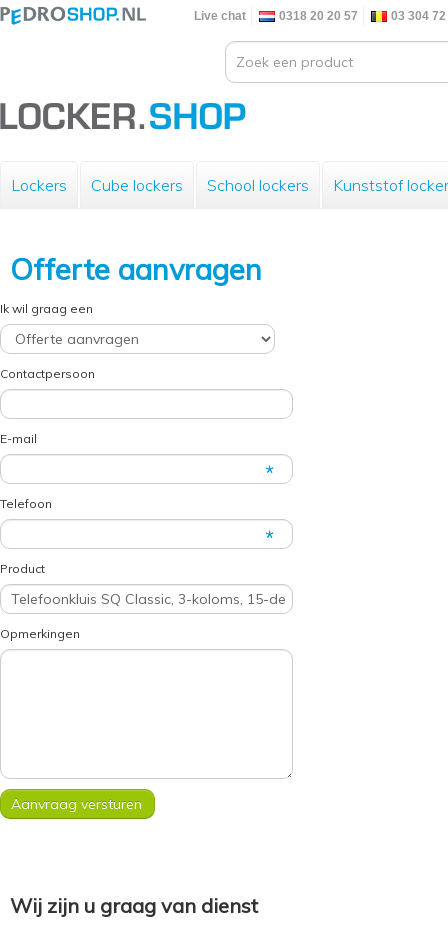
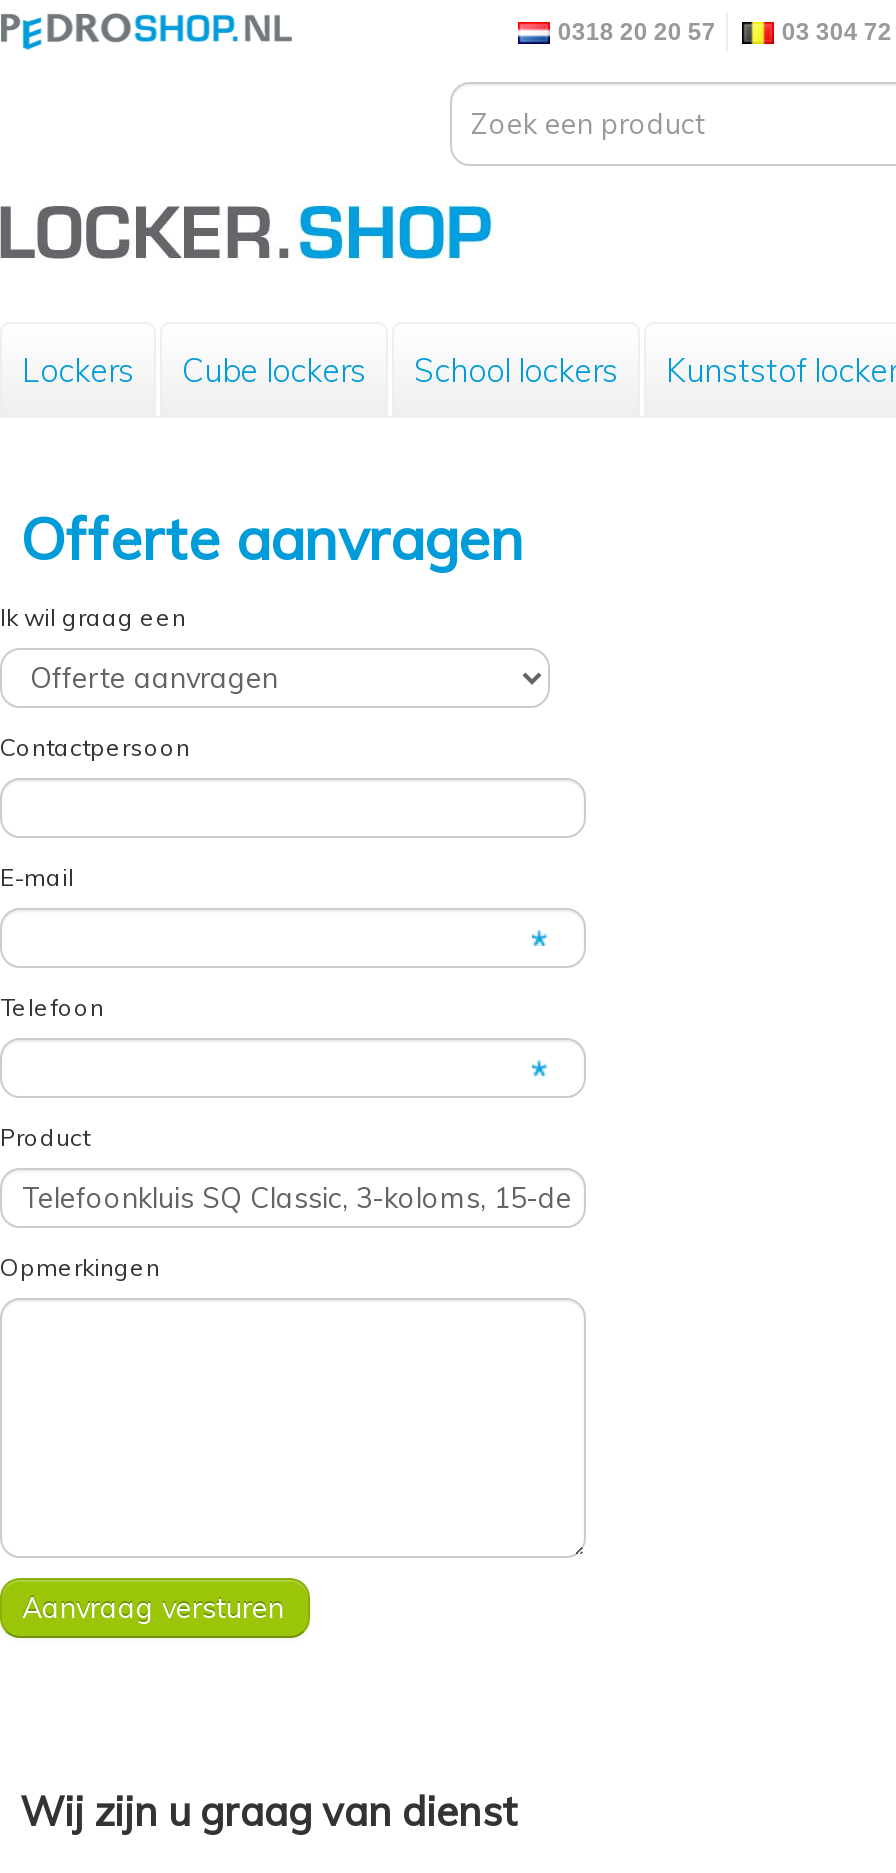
- Live chat
